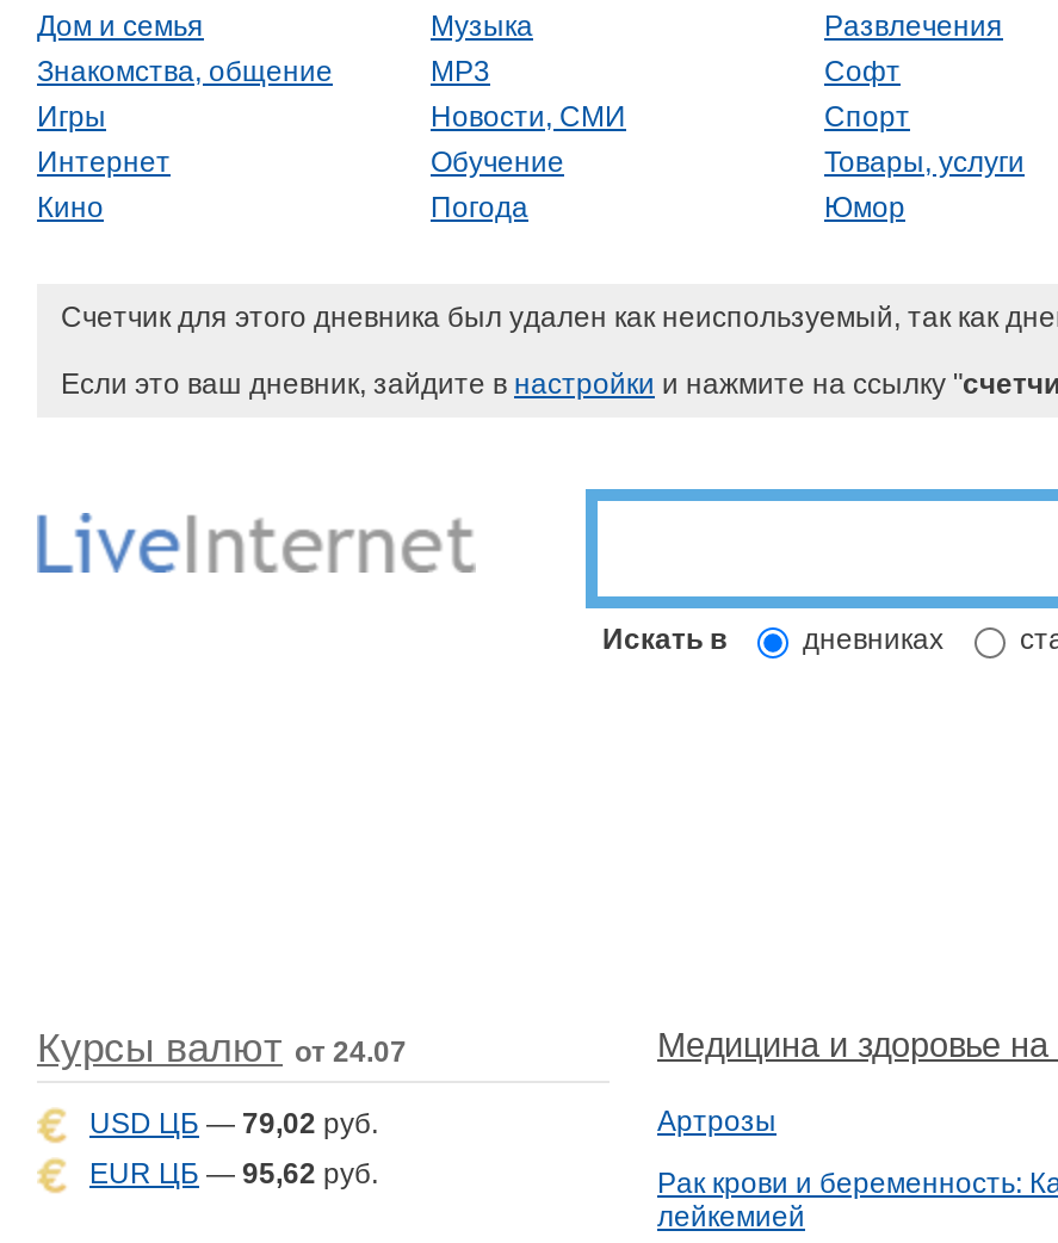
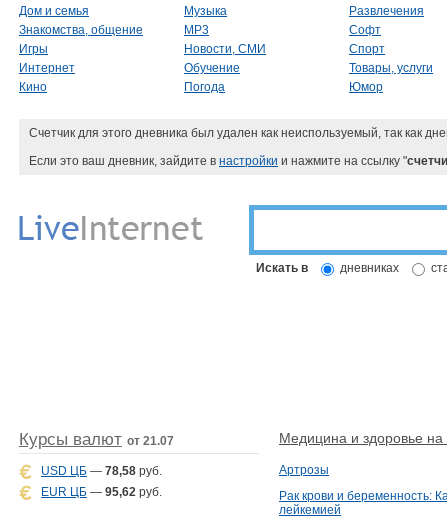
- Курсы валют от 24.07
+ Курсы валют от 21.07

- USD ЦБ — 79,02 руб.
+ USD ЦБ — 78,58 руб.
